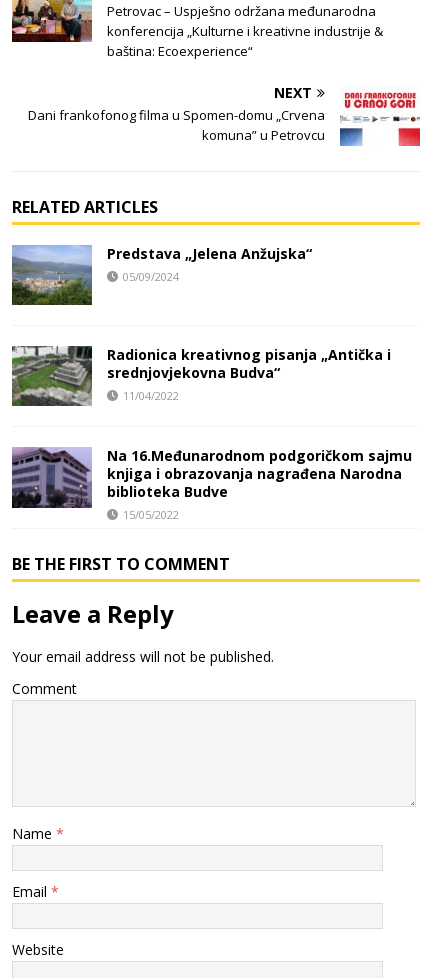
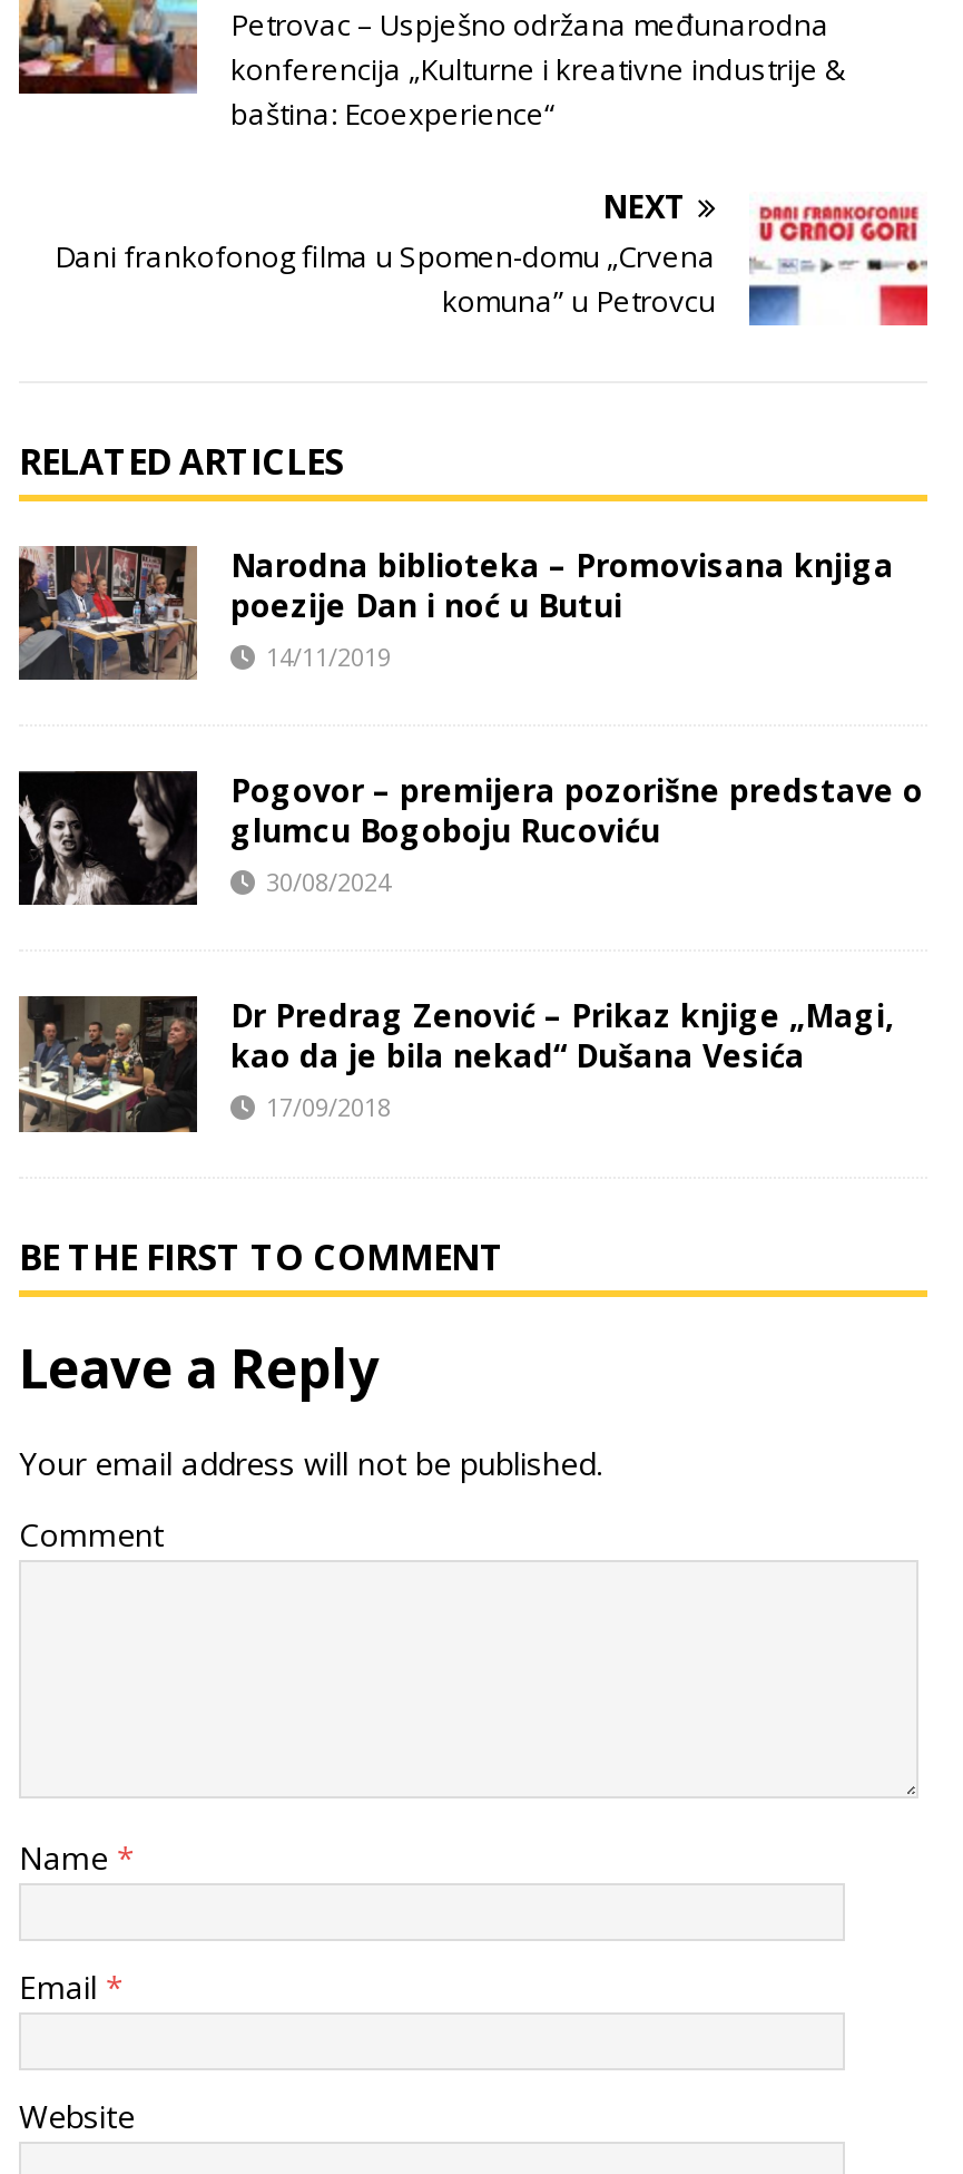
- [image]
- Predstava „Jelena Anžujska“
- 05/09/2024
+ [image]
+ Narodna biblioteka – Promovisana knjiga
+ poezije Dan i noć u Butui
+ 14/11/2019

- [image]
- Radionica kreativnog pisanja „Antička i
- srednjovjekovna Budva“
- 11/04/2022
+ [image]
+ Pogovor – premijera pozorišne predstave o
+ glumcu Bogoboju Rucoviću
+ 30/08/2024

- [image]
- Na 16.Međunarodnom podgoričkom sajmu
- knjiga i obrazovanja nagrađena Narodna
- biblioteka Budve
- 15/05/2022
+ [image]
+ Dr Predrag Zenović – Prikaz knjige „Magi,
+ kao da je bila nekad“ Dušana Vesića
+ 17/09/2018
